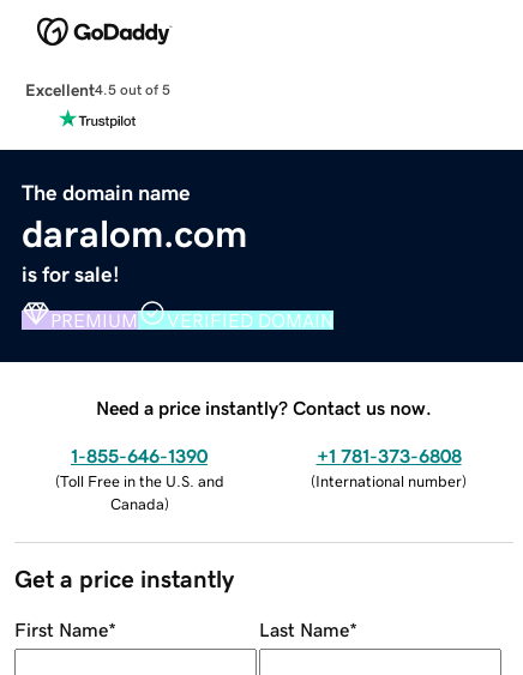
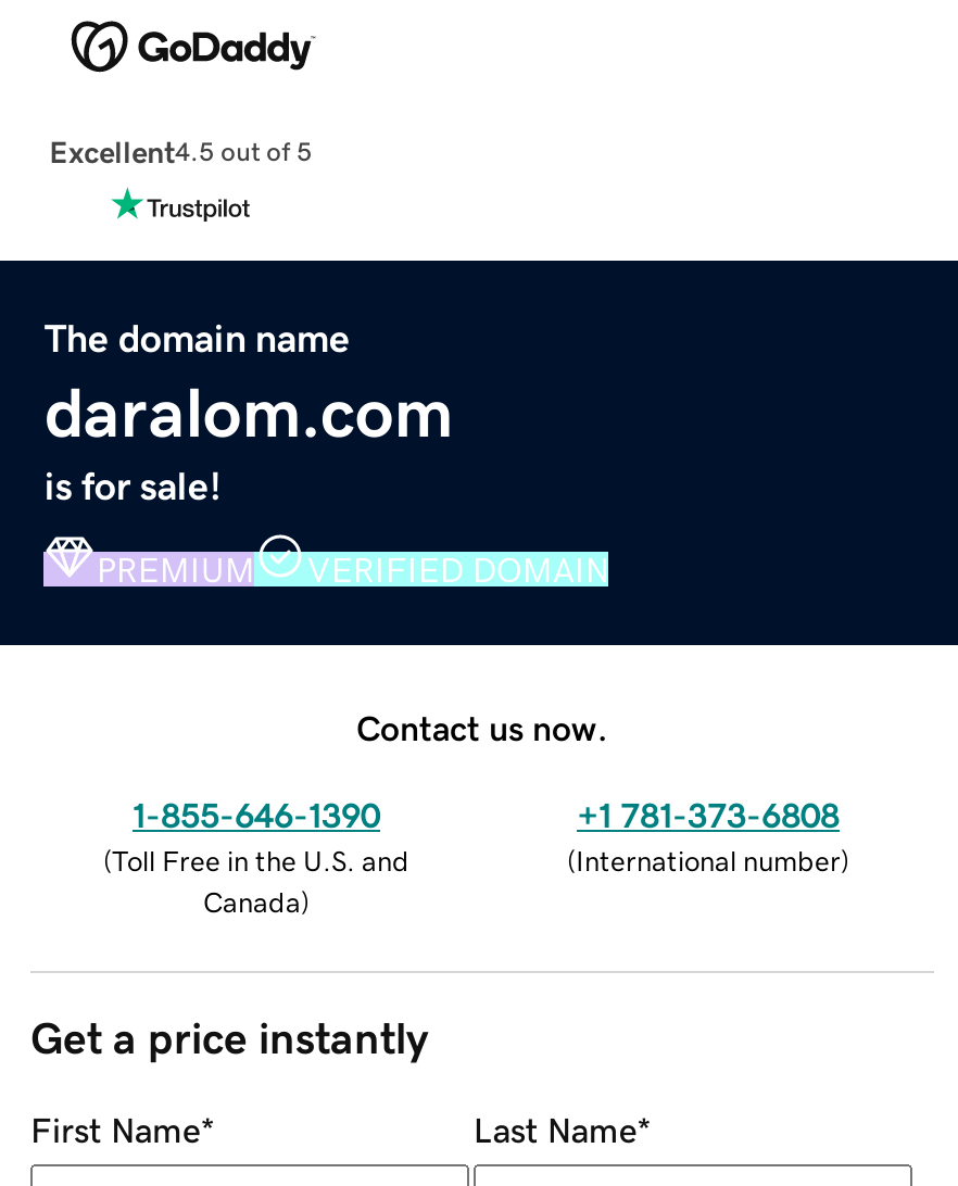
- Need a price instantly? Contact us now.
+ Contact us now.
